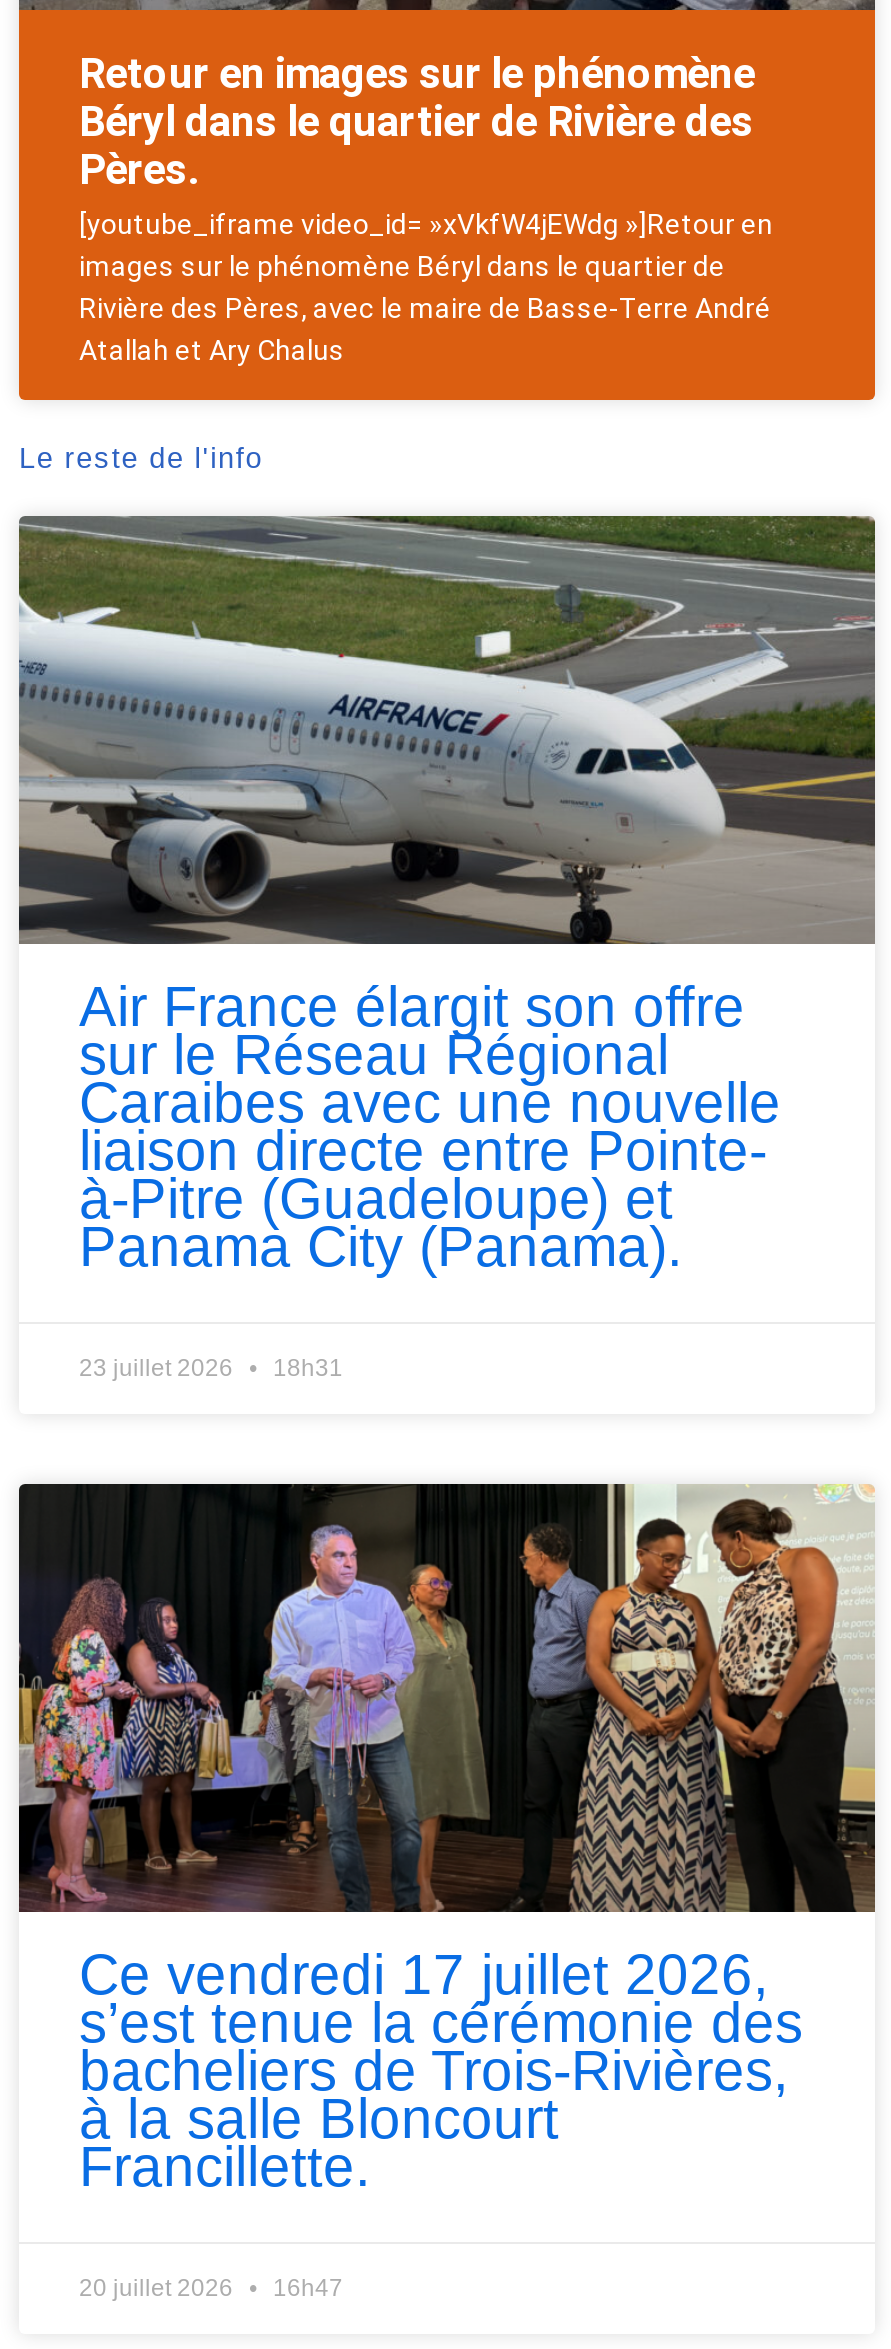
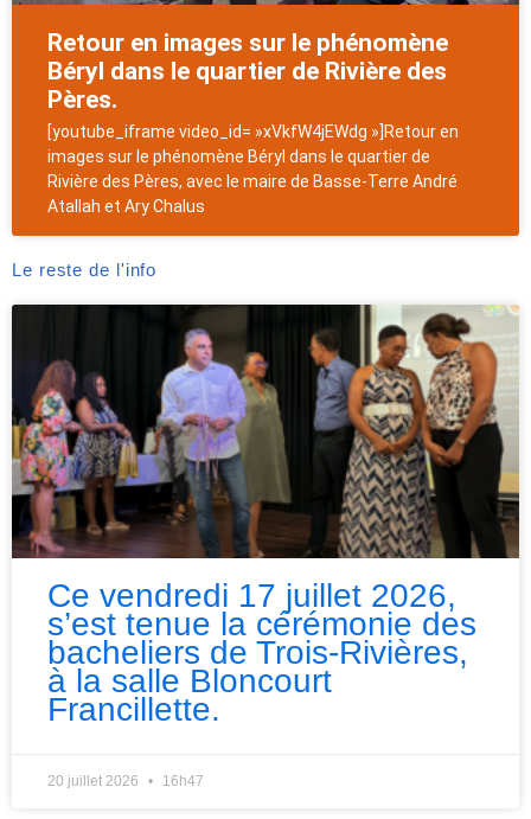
- [image]
- Air France élargit son offre
- sur le Réseau Régional
- Caraibes avec une nouvelle
- liaison directe entre Pointe-
- à-Pitre (Guadeloupe) et
- Panama City (Panama).
- 23 juillet 2026
- 18h31
